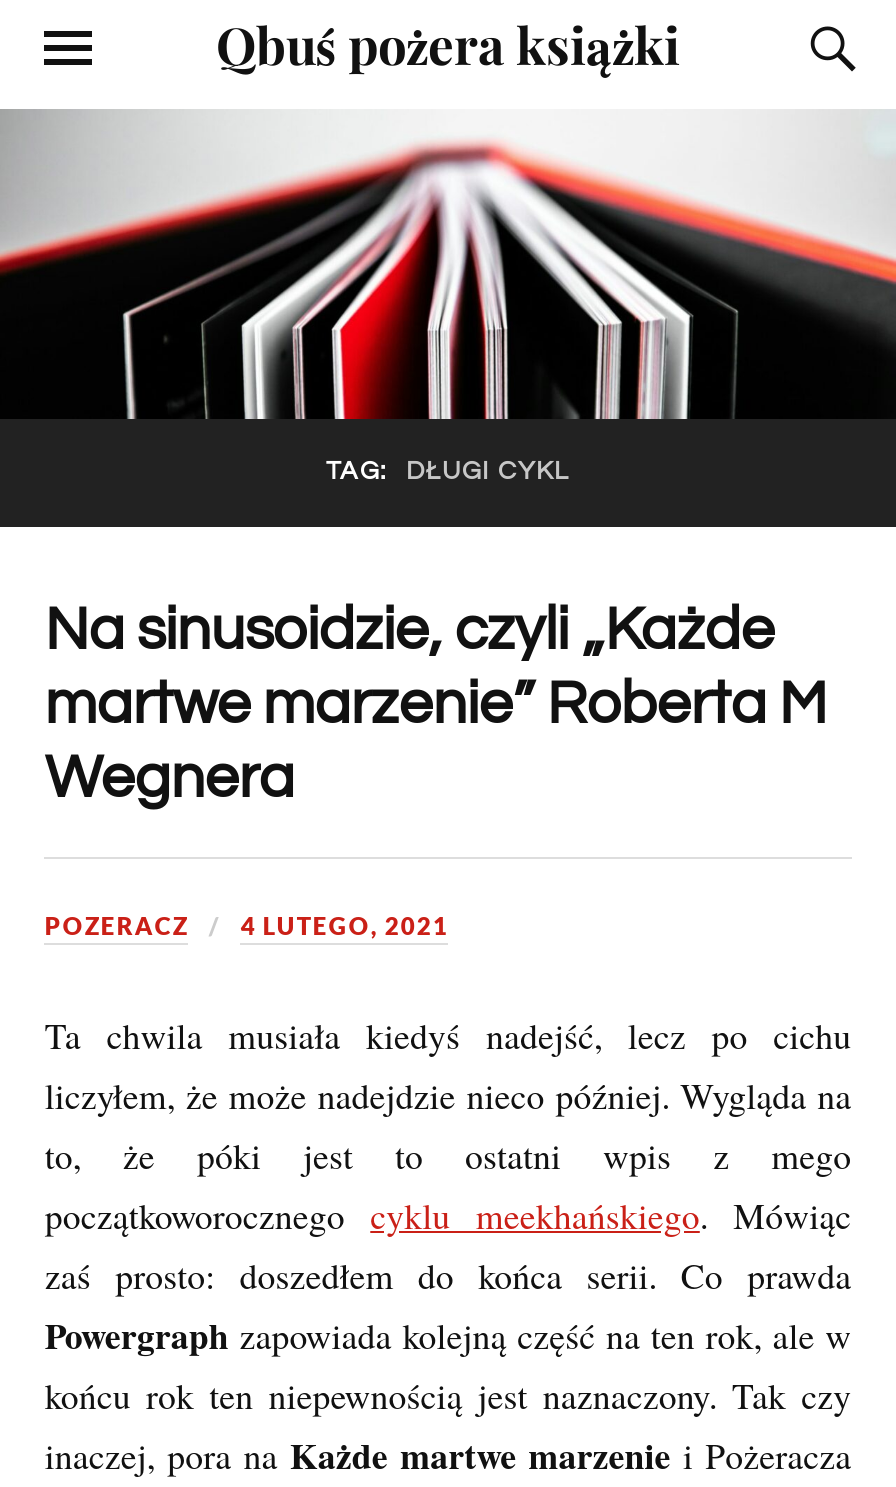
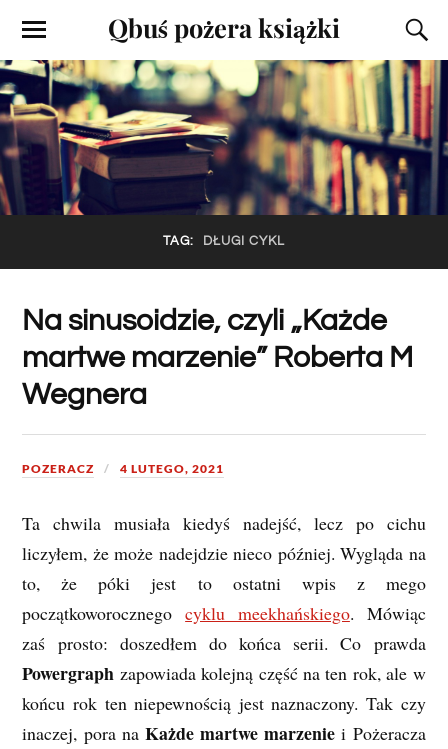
- [image]
+ [image]
